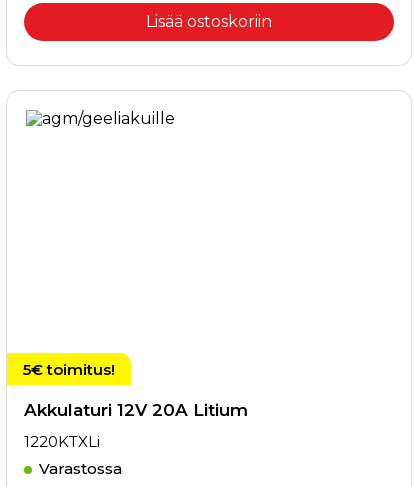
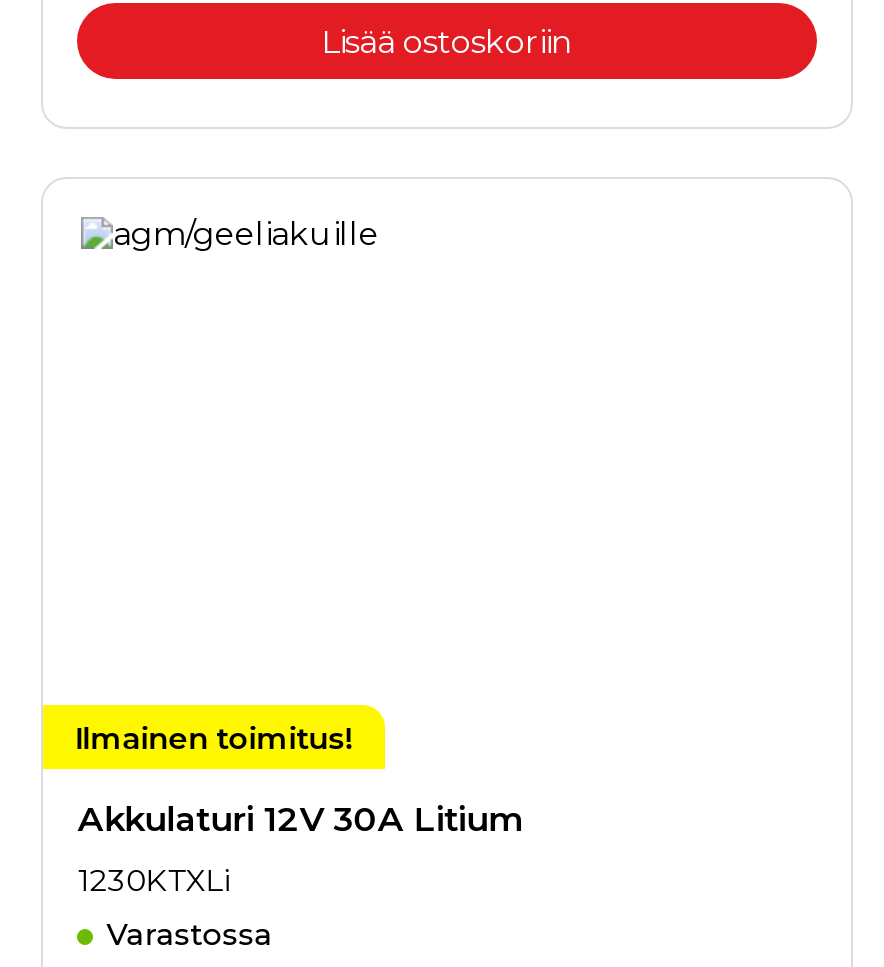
- 5€ toimitus!
+ Ilmainen toimitus!

- Akkulaturi 12V 20A Litium
+ Akkulaturi 12V 30A Litium

- 1220KTXLi
+ 1230KTXLi
